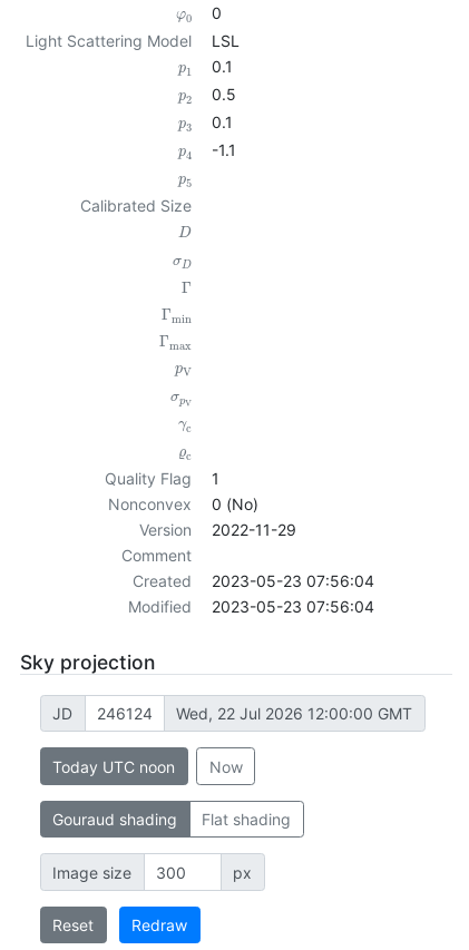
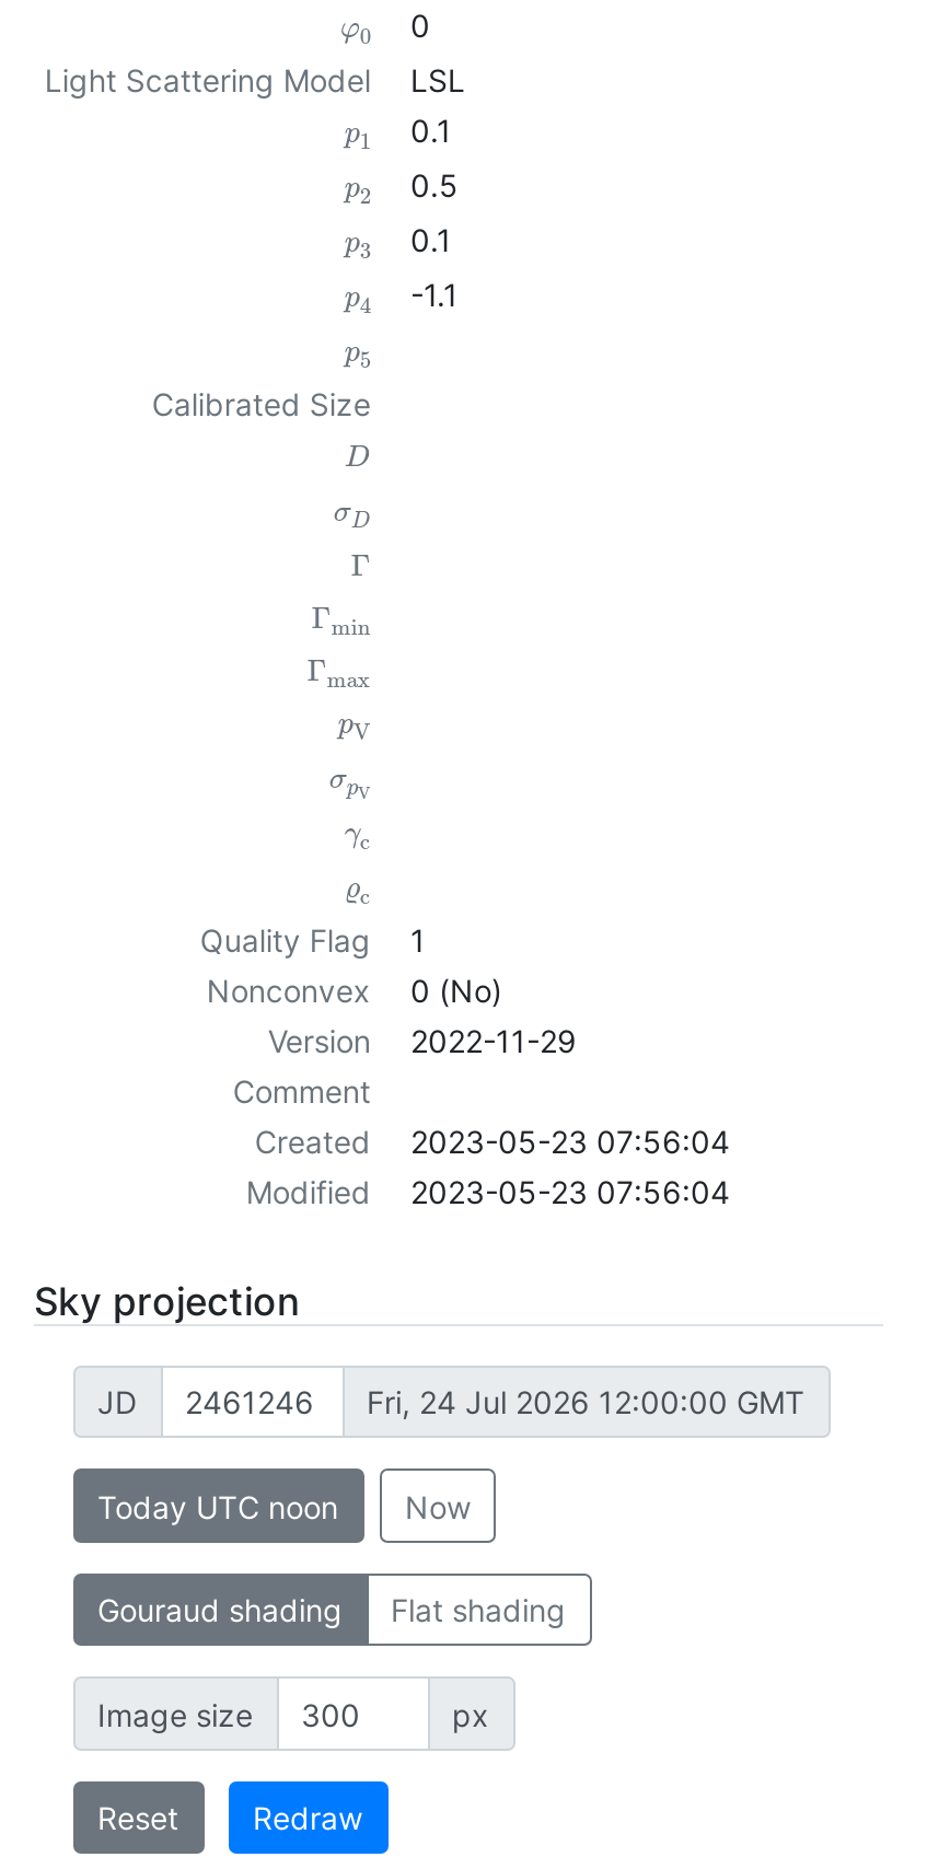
- Wed, 22 Jul 2026 12:00:00 GMT
+ Fri, 24 Jul 2026 12:00:00 GMT
